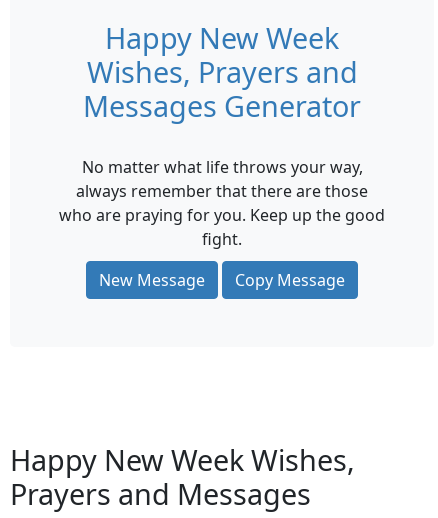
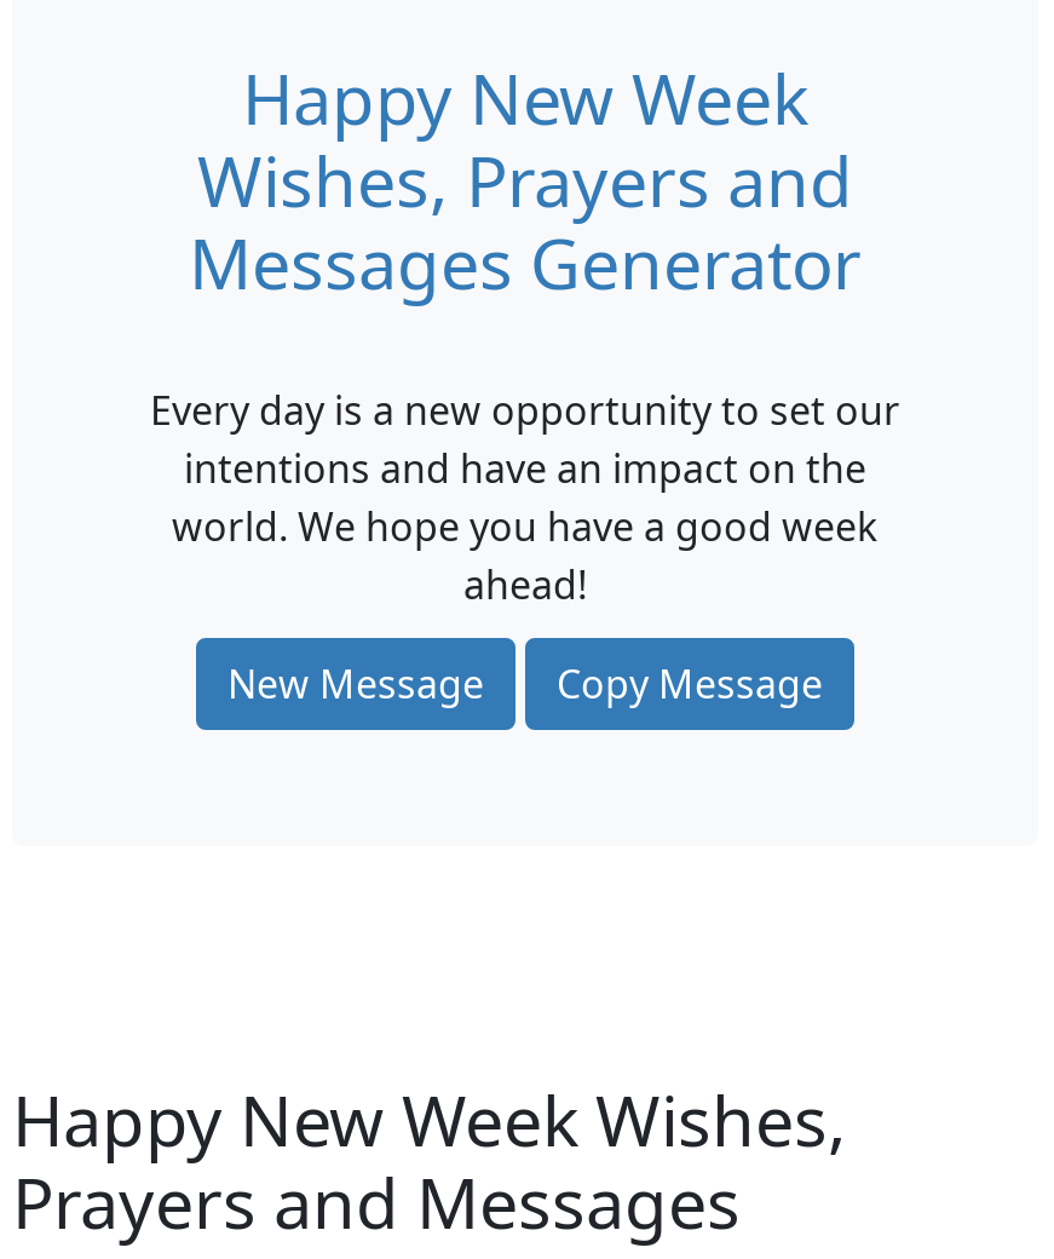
- No matter what life throws your way,
- always remember that there are those
- who are praying for you. Keep up the good
- fight.
+ Every day is a new opportunity to set our
+ intentions and have an impact on the
+ world. We hope you have a good week
+ ahead!
